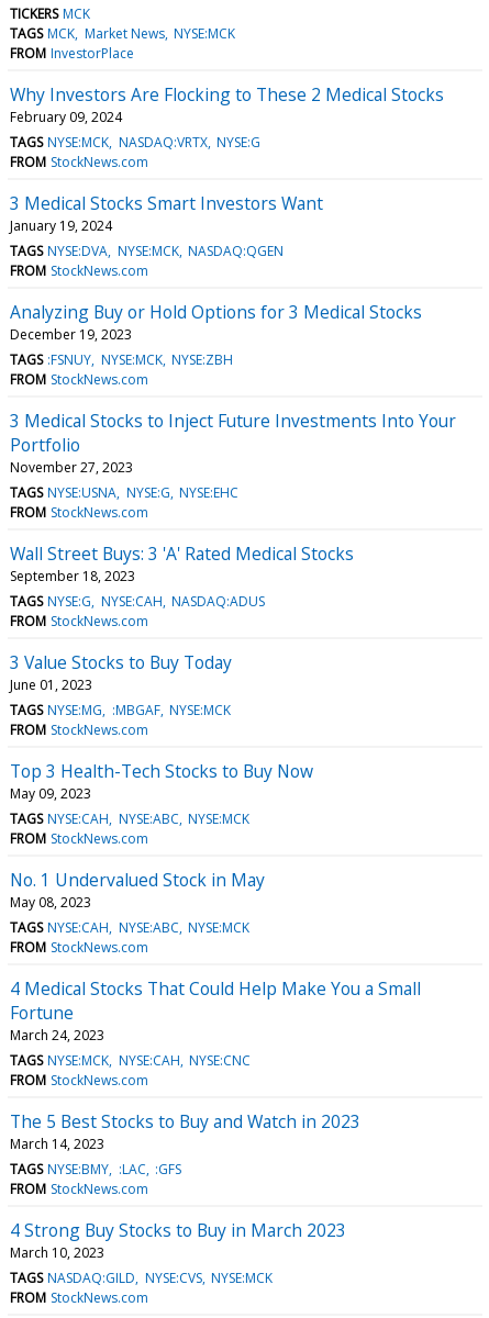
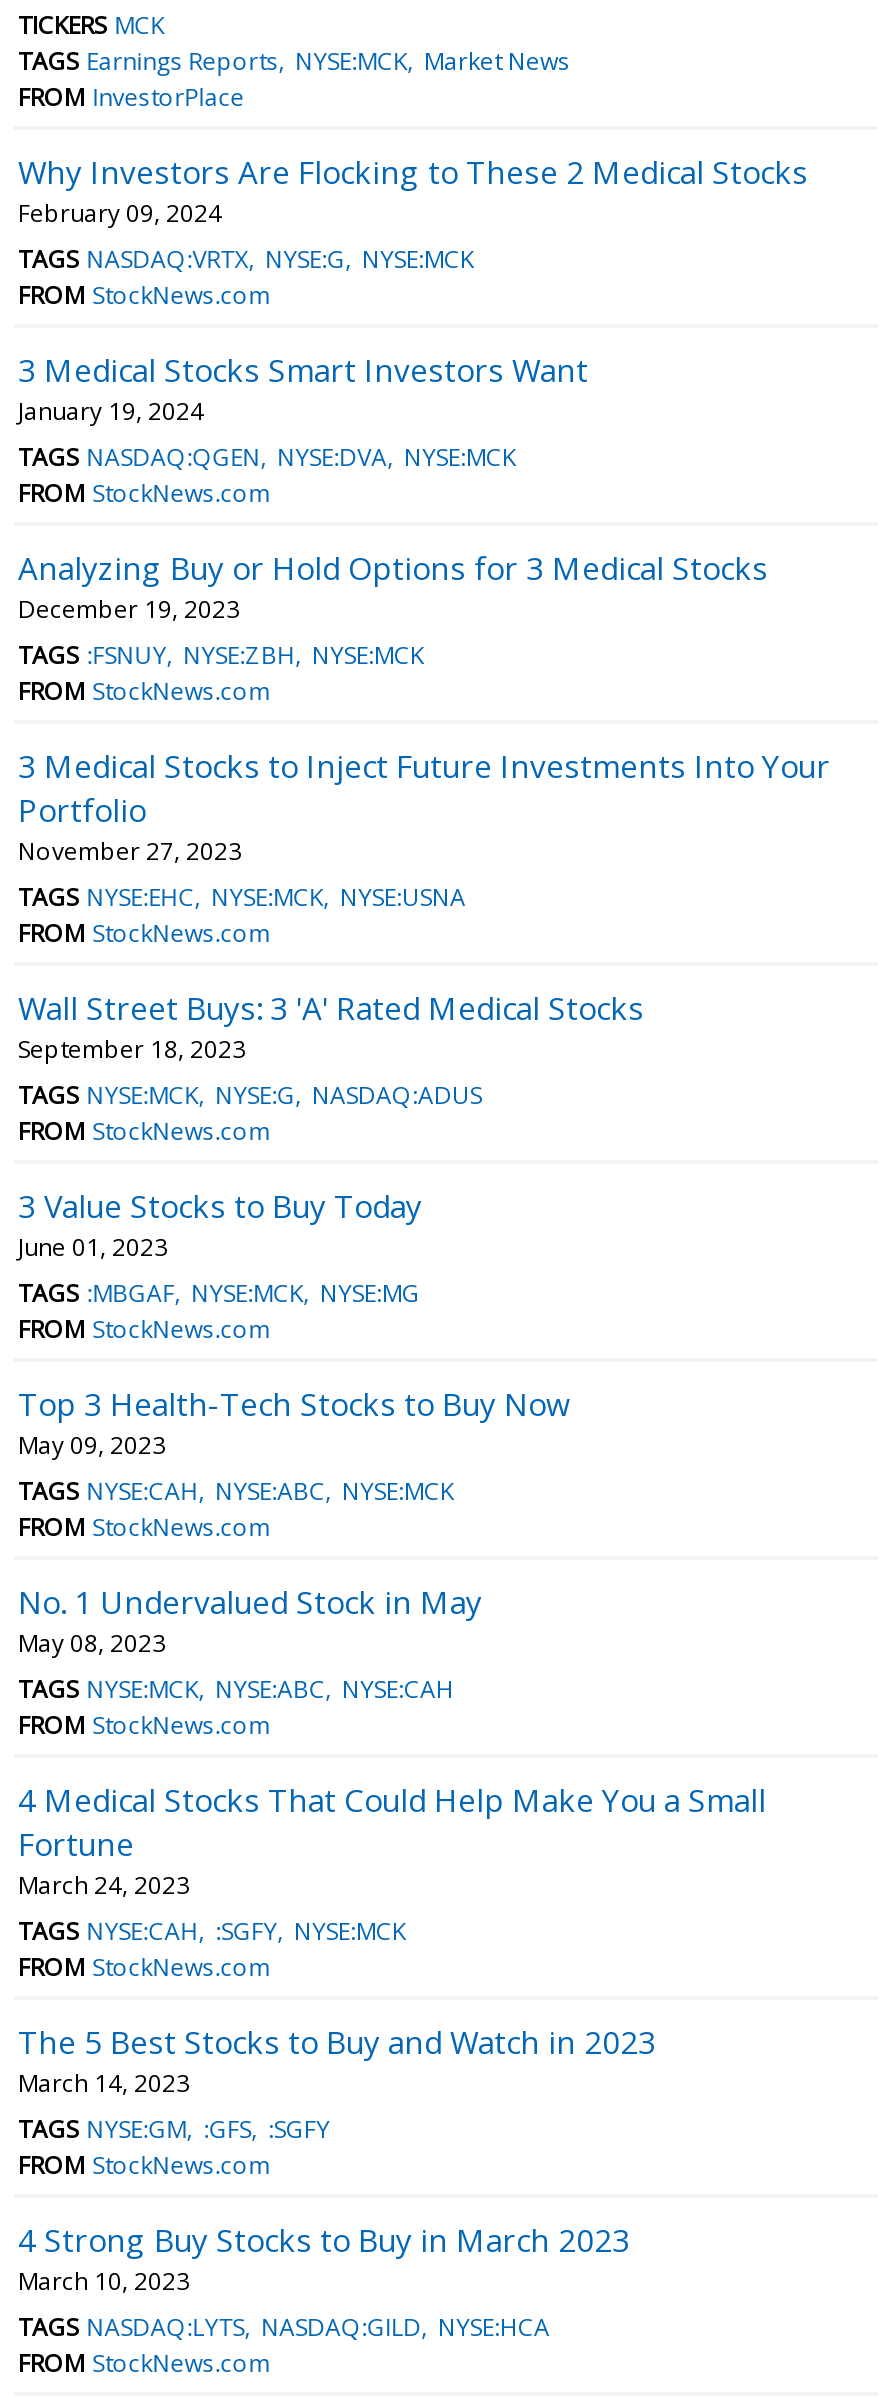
- TAGS MCK Market News NYSE:MCK
+ TAGS Earnings Reports NYSE:MCK Market News

- TAGS NYSE:MCK NASDAQ:VRTX NYSE:G
+ TAGS NASDAQ:VRTX NYSE:G NYSE:MCK

- TAGS NYSE:DVA NYSE:MCK NASDAQ:QGEN
+ TAGS NASDAQ:QGEN NYSE:DVA NYSE:MCK

- TAGS :FSNUY NYSE:MCK NYSE:ZBH
+ TAGS :FSNUY NYSE:ZBH NYSE:MCK

- TAGS NYSE:USNA NYSE:G NYSE:EHC
+ TAGS NYSE:EHC NYSE:MCK NYSE:USNA

- TAGS NYSE:G NYSE:CAH NASDAQ:ADUS
+ TAGS NYSE:MCK NYSE:G NASDAQ:ADUS

- TAGS NYSE:MG :MBGAF NYSE:MCK
+ TAGS :MBGAF NYSE:MCK NYSE:MG

- TAGS NYSE:CAH NYSE:ABC NYSE:MCK
+ TAGS NYSE:MCK NYSE:ABC NYSE:CAH

- TAGS NYSE:MCK NYSE:CAH NYSE:CNC
+ TAGS NYSE:CAH :SGFY NYSE:MCK

- TAGS NYSE:BMY :LAC :GFS
+ TAGS NYSE:GM :GFS :SGFY

- TAGS NASDAQ:GILD NYSE:CVS NYSE:MCK
+ TAGS NASDAQ:LYTS NASDAQ:GILD NYSE:HCA
